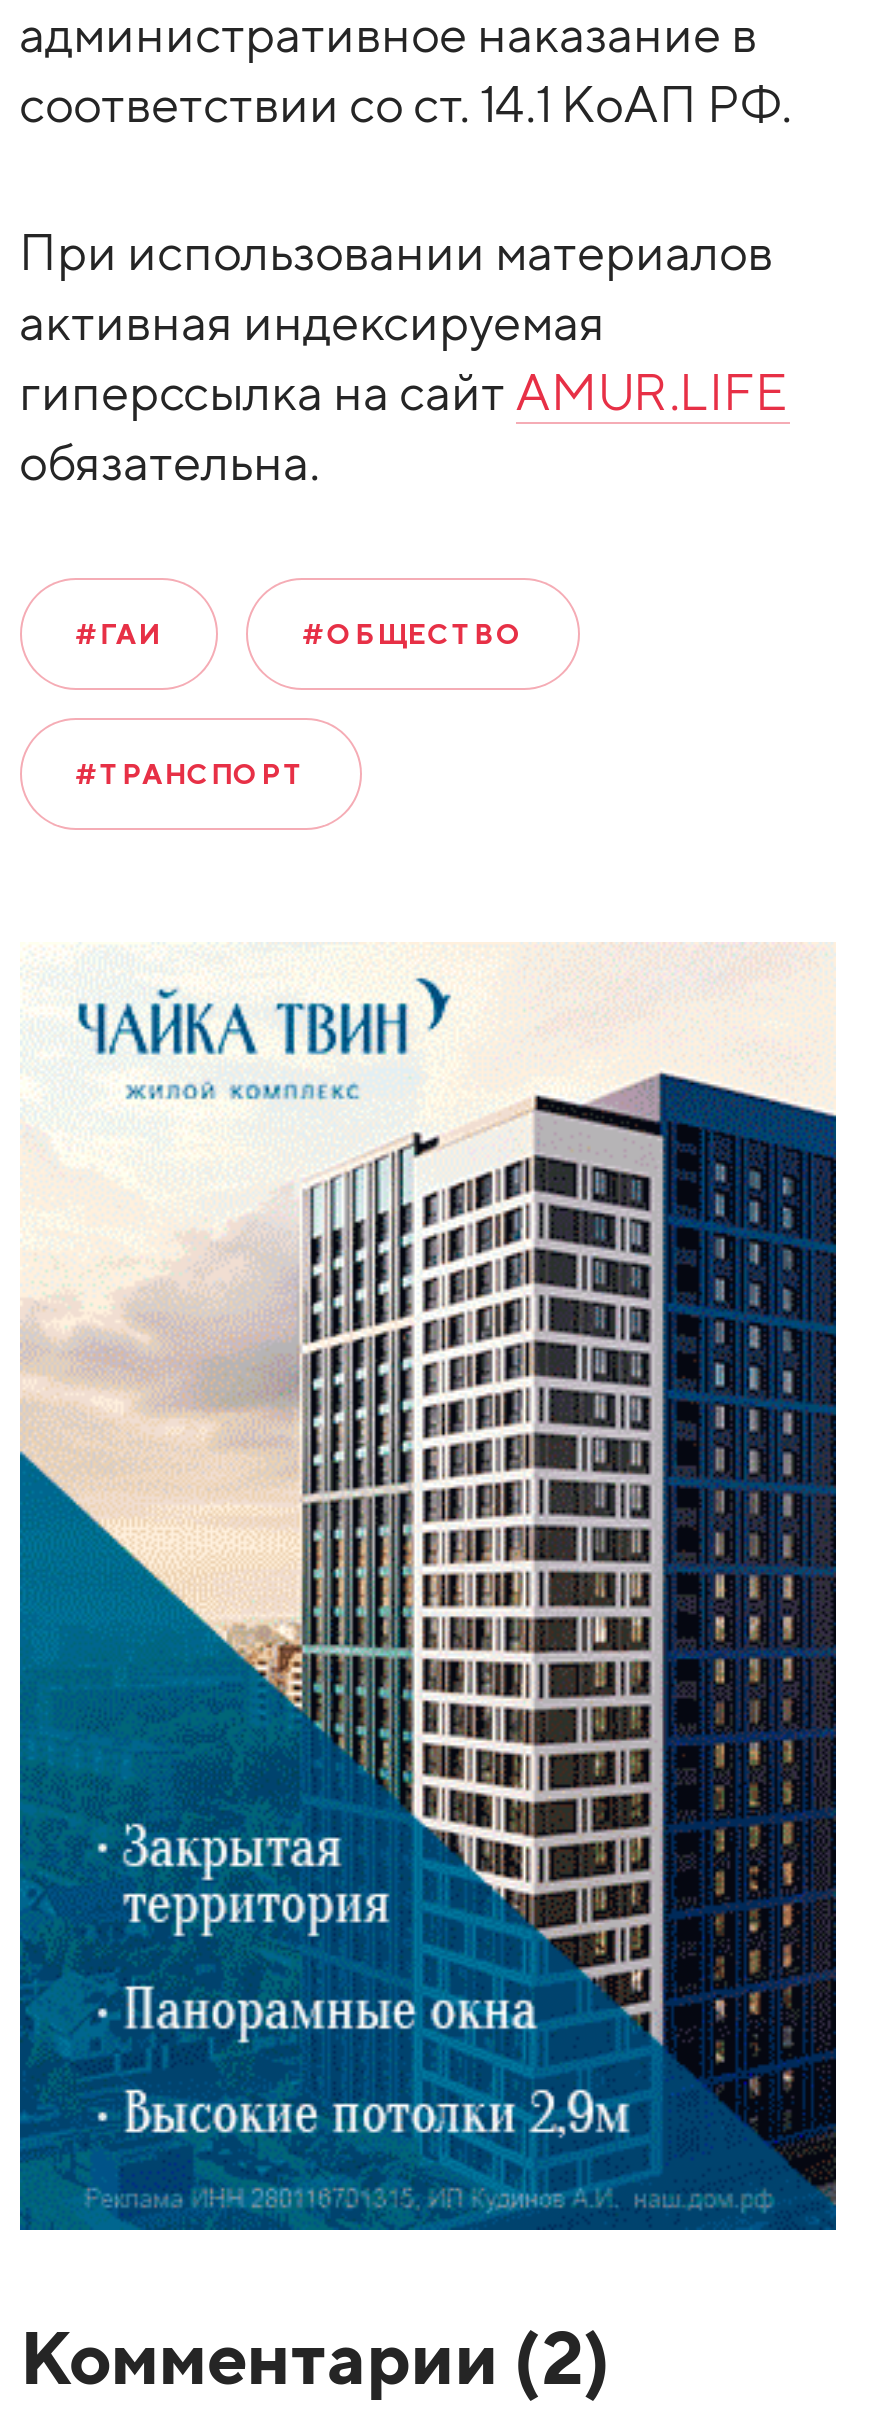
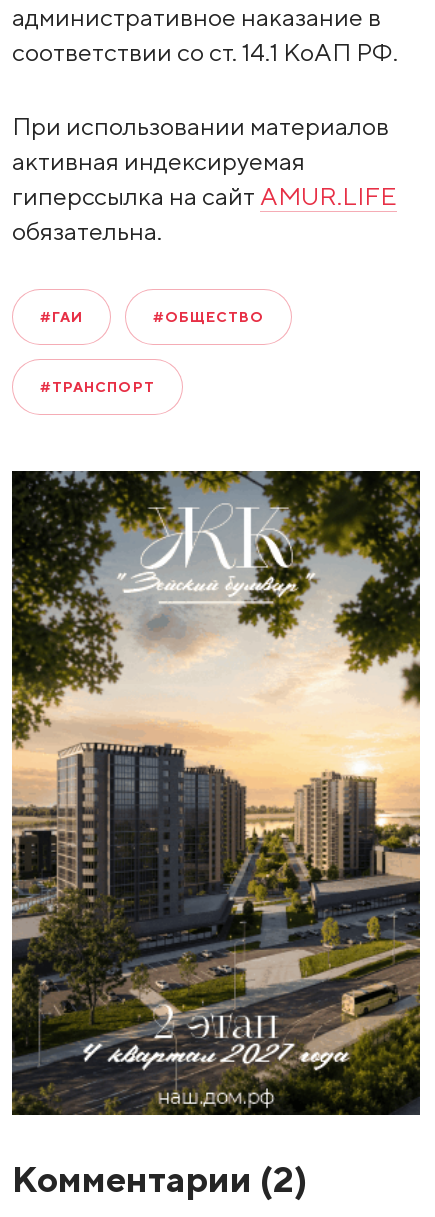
- [image]
+ [image]
